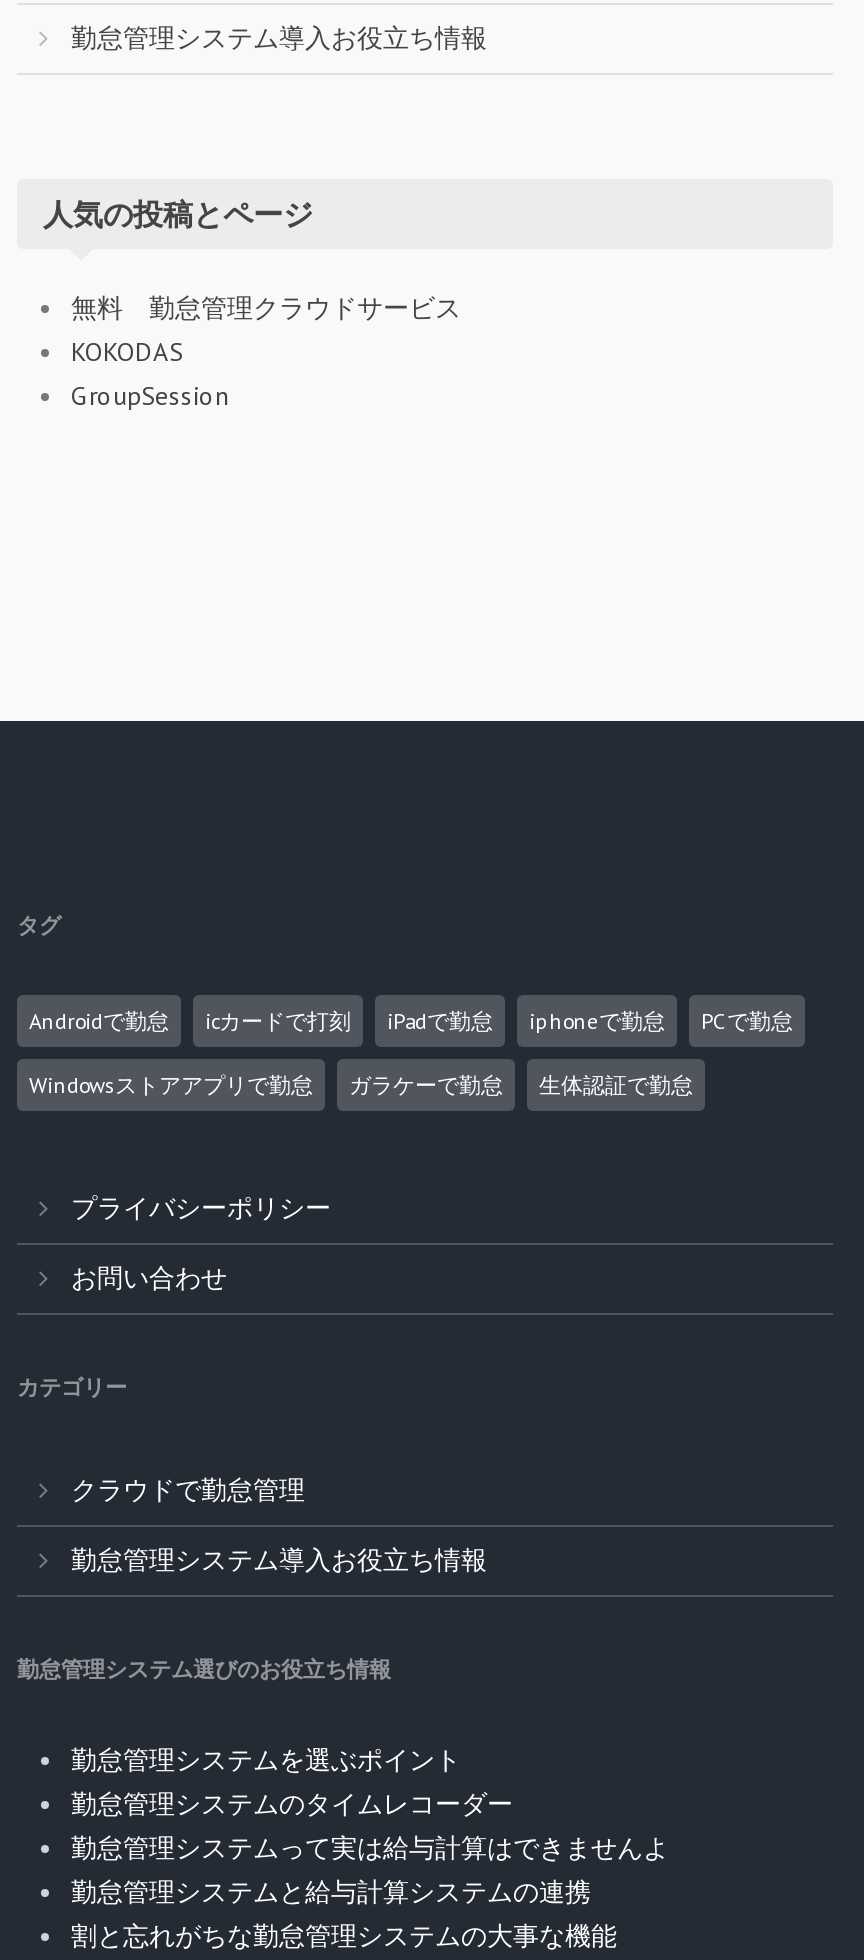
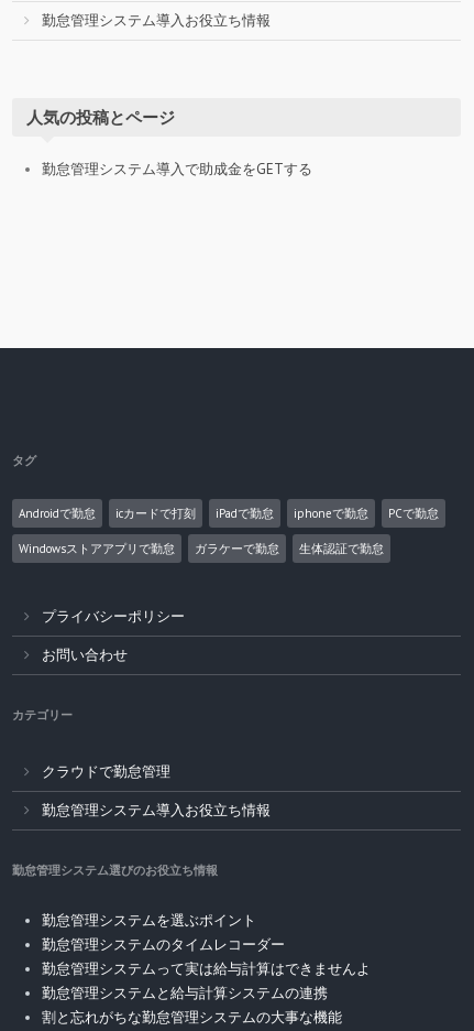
- 無料 勤怠管理クラウドサービス
- KOKODAS
- GroupSession
+ 勤怠管理システム導入で助成金をGETする
